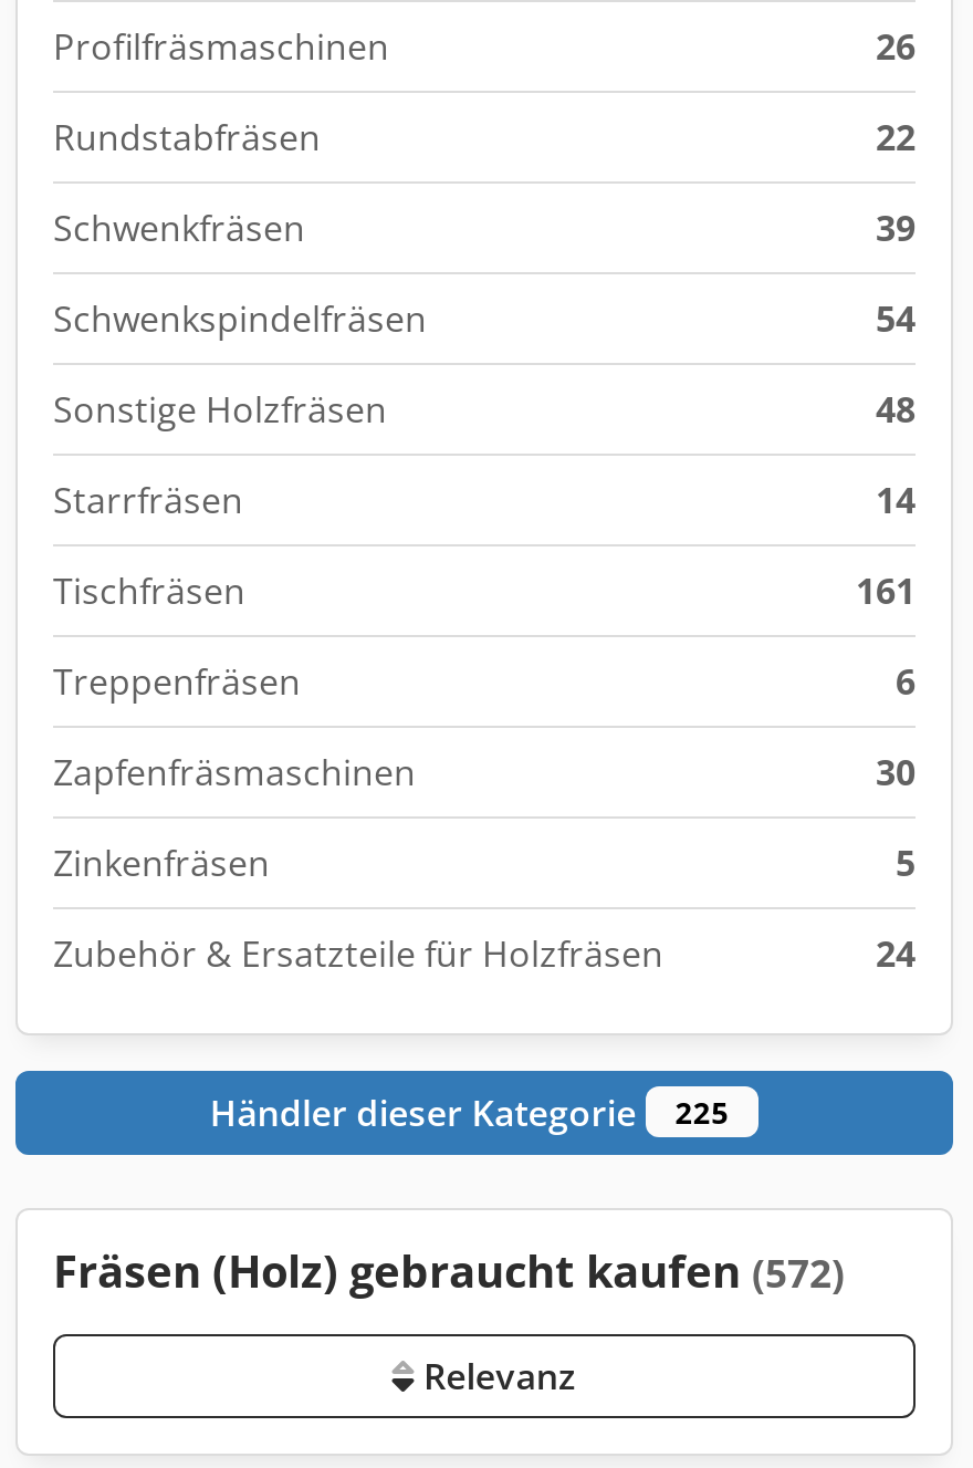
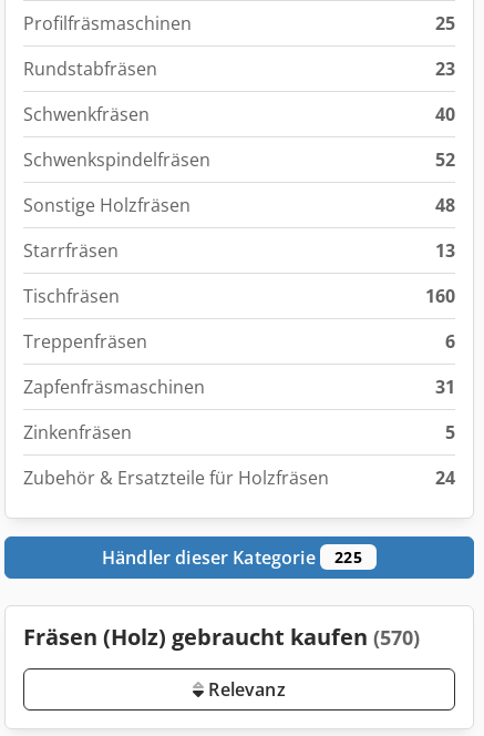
- 26
+ 25

- 22
+ 23

- 39
+ 40

- 54
+ 52

- 14
+ 13

- 161
+ 160

- 30
+ 31

- Fräsen (Holz) gebraucht kaufen (572)
+ Fräsen (Holz) gebraucht kaufen (570)
